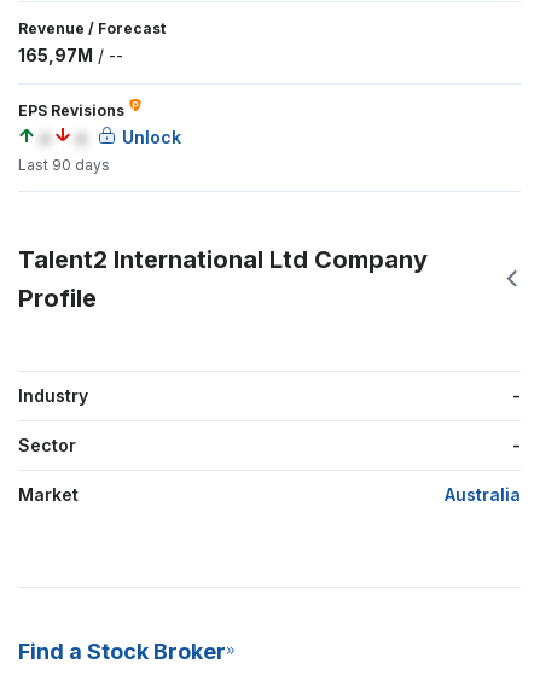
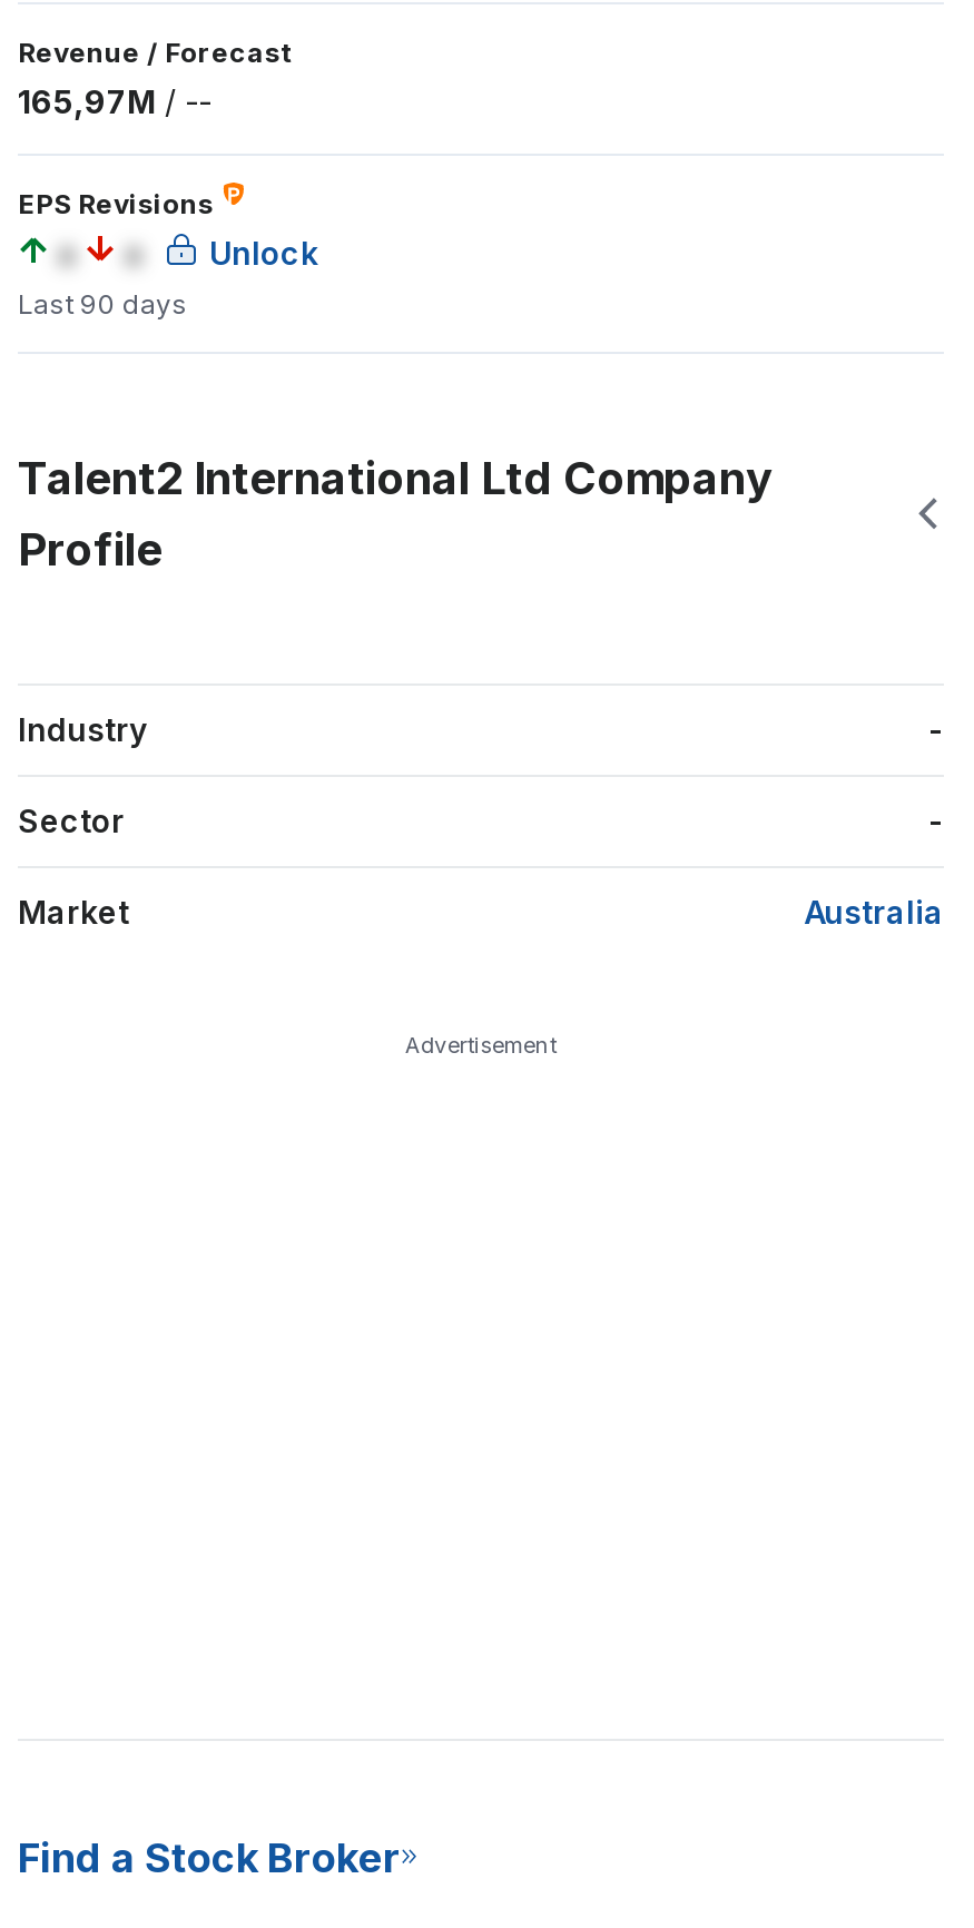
+ Advertisement
